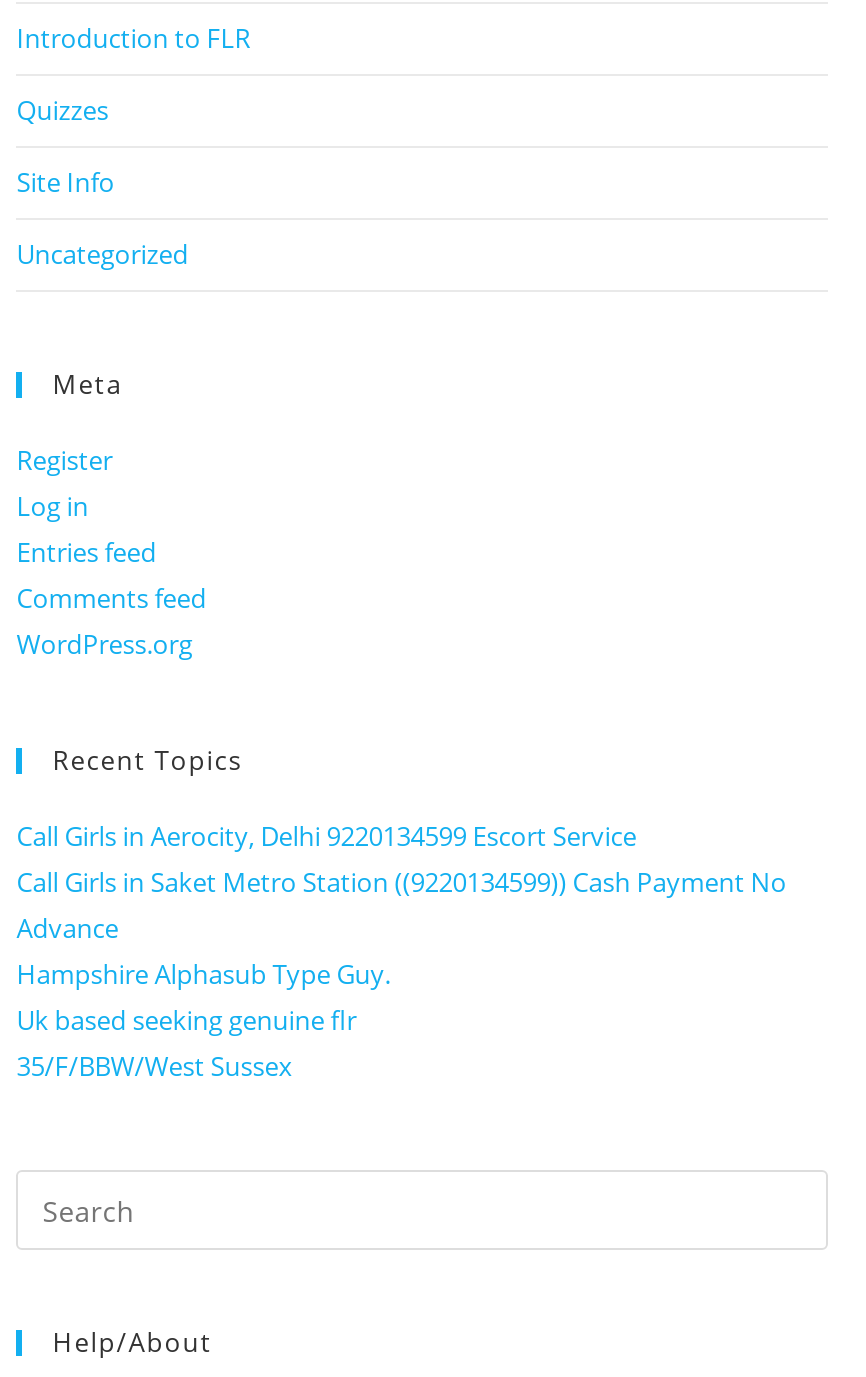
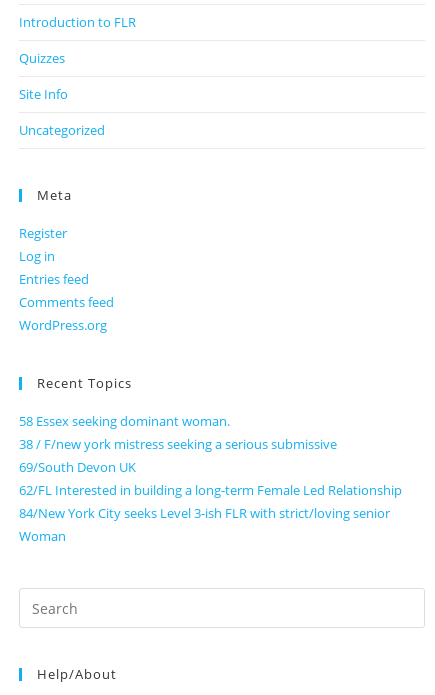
- Call Girls in Aerocity, Delhi 9220134599 Escort Service
- Call Girls in Saket Metro Station ((9220134599)) Cash Payment No
- Advance
- Hampshire Alphasub Type Guy.
- Uk based seeking genuine flr
- 35/F/BBW/West Sussex
+ 58 Essex seeking dominant woman.
+ 38 / F/new york mistress seeking a serious submissive
+ 69/South Devon UK
+ 62/FL Interested in building a long-term Female Led Relationship
+ 84/New York City seeks Level 3-ish FLR with strict/loving senior
+ Woman
